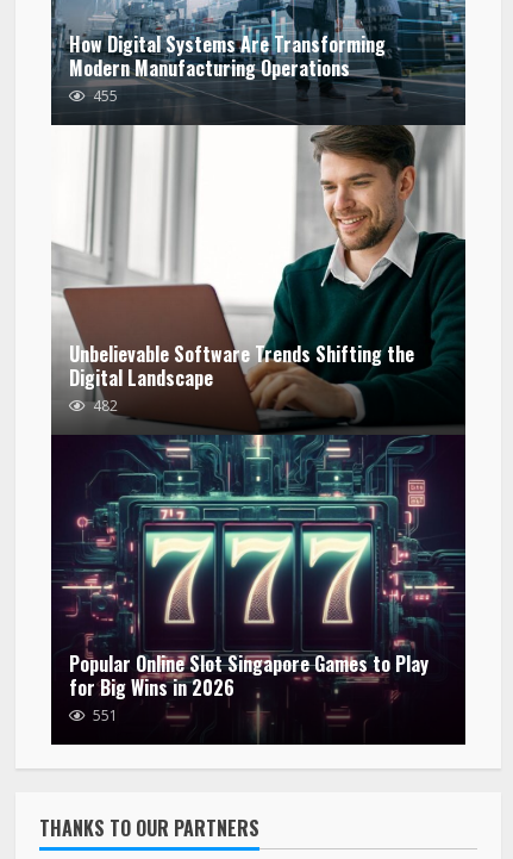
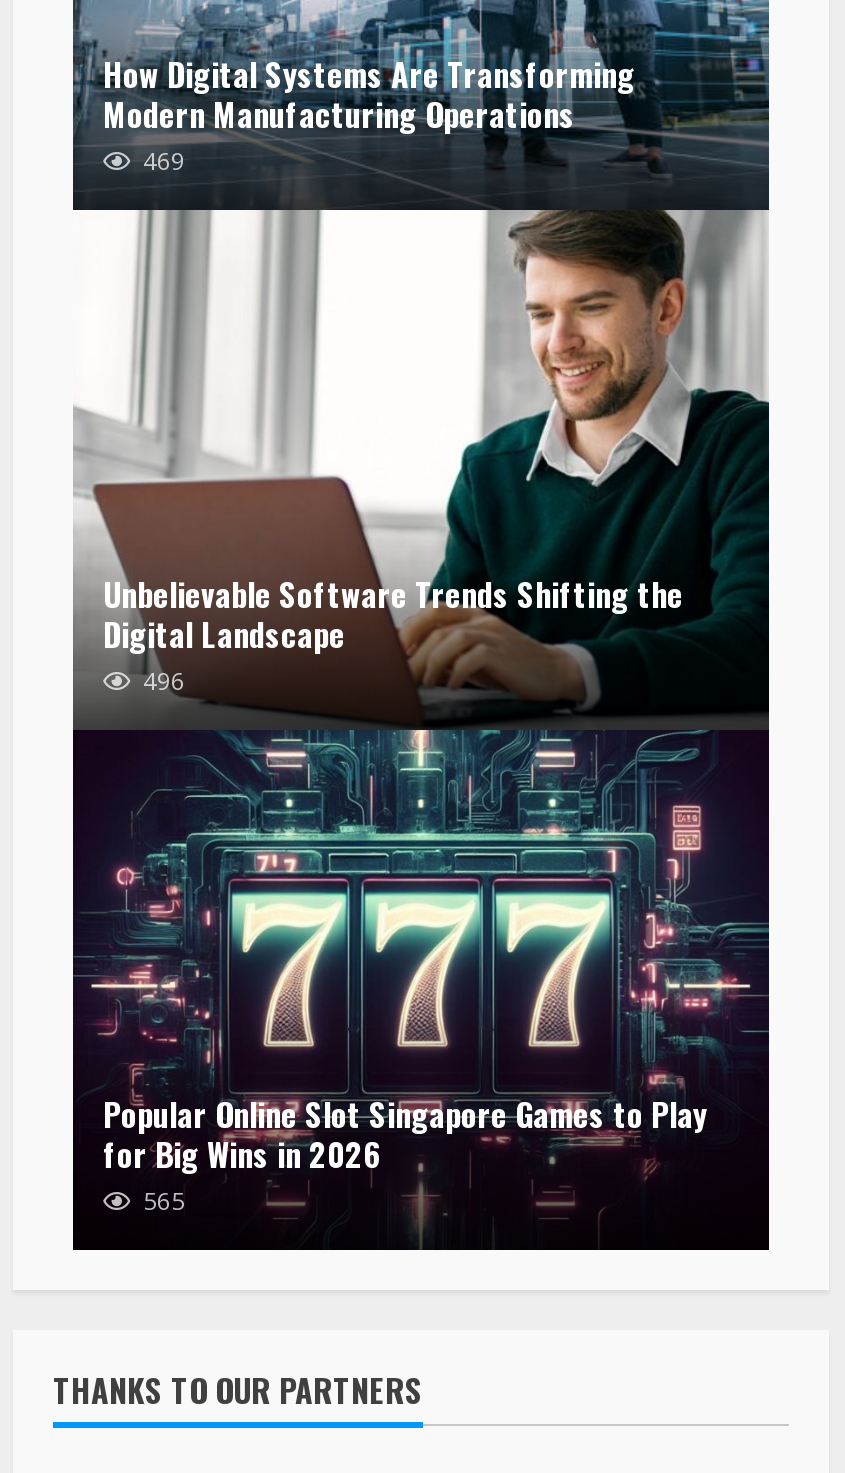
- 455
+ 469

- 482
+ 496

- 551
+ 565
